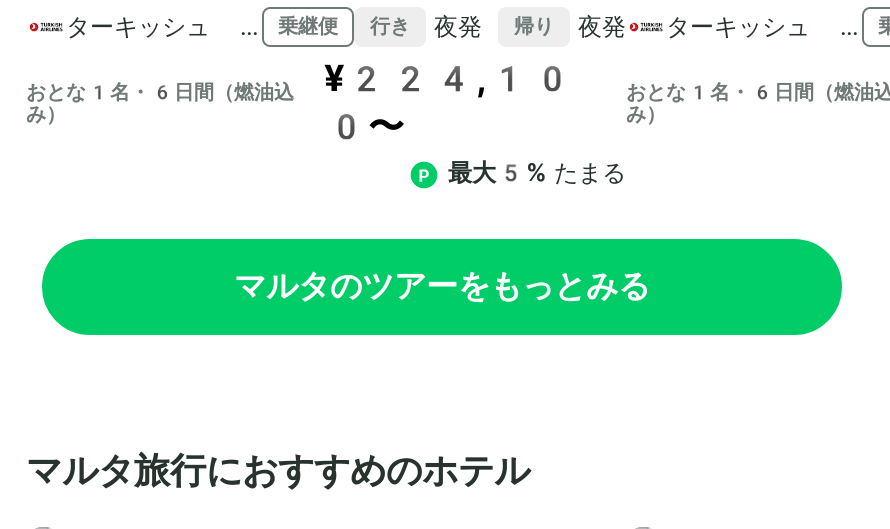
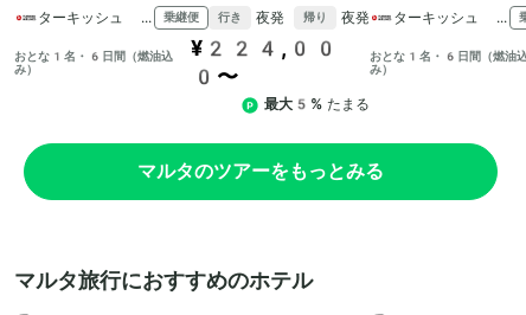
- おとな1名・6日間（燃油込 ¥224,10
+ おとな1名・6日間（燃油込 ¥224,00
